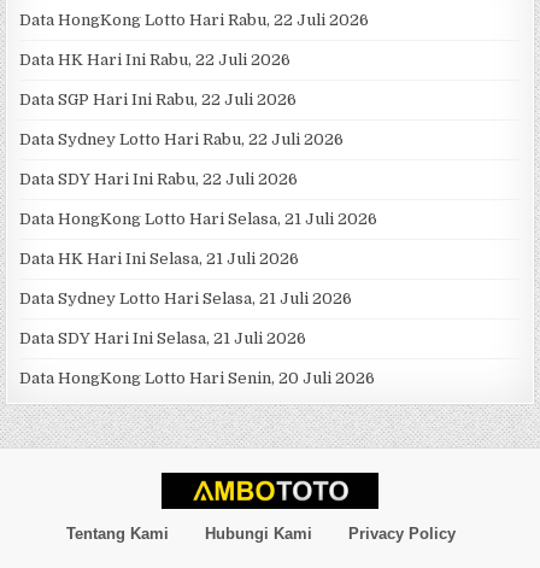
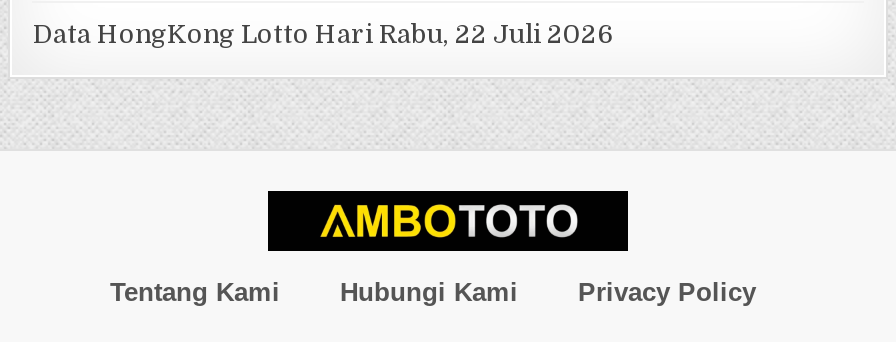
- Data HK Hari Ini Rabu, 22 Juli 2026
- Data SGP Hari Ini Rabu, 22 Juli 2026
- Data Sydney Lotto Hari Rabu, 22 Juli 2026
- Data SDY Hari Ini Rabu, 22 Juli 2026
- Data HongKong Lotto Hari Selasa, 21 Juli 2026
- Data HK Hari Ini Selasa, 21 Juli 2026
- Data Sydney Lotto Hari Selasa, 21 Juli 2026
- Data SDY Hari Ini Selasa, 21 Juli 2026
- Data HongKong Lotto Hari Senin, 20 Juli 2026
